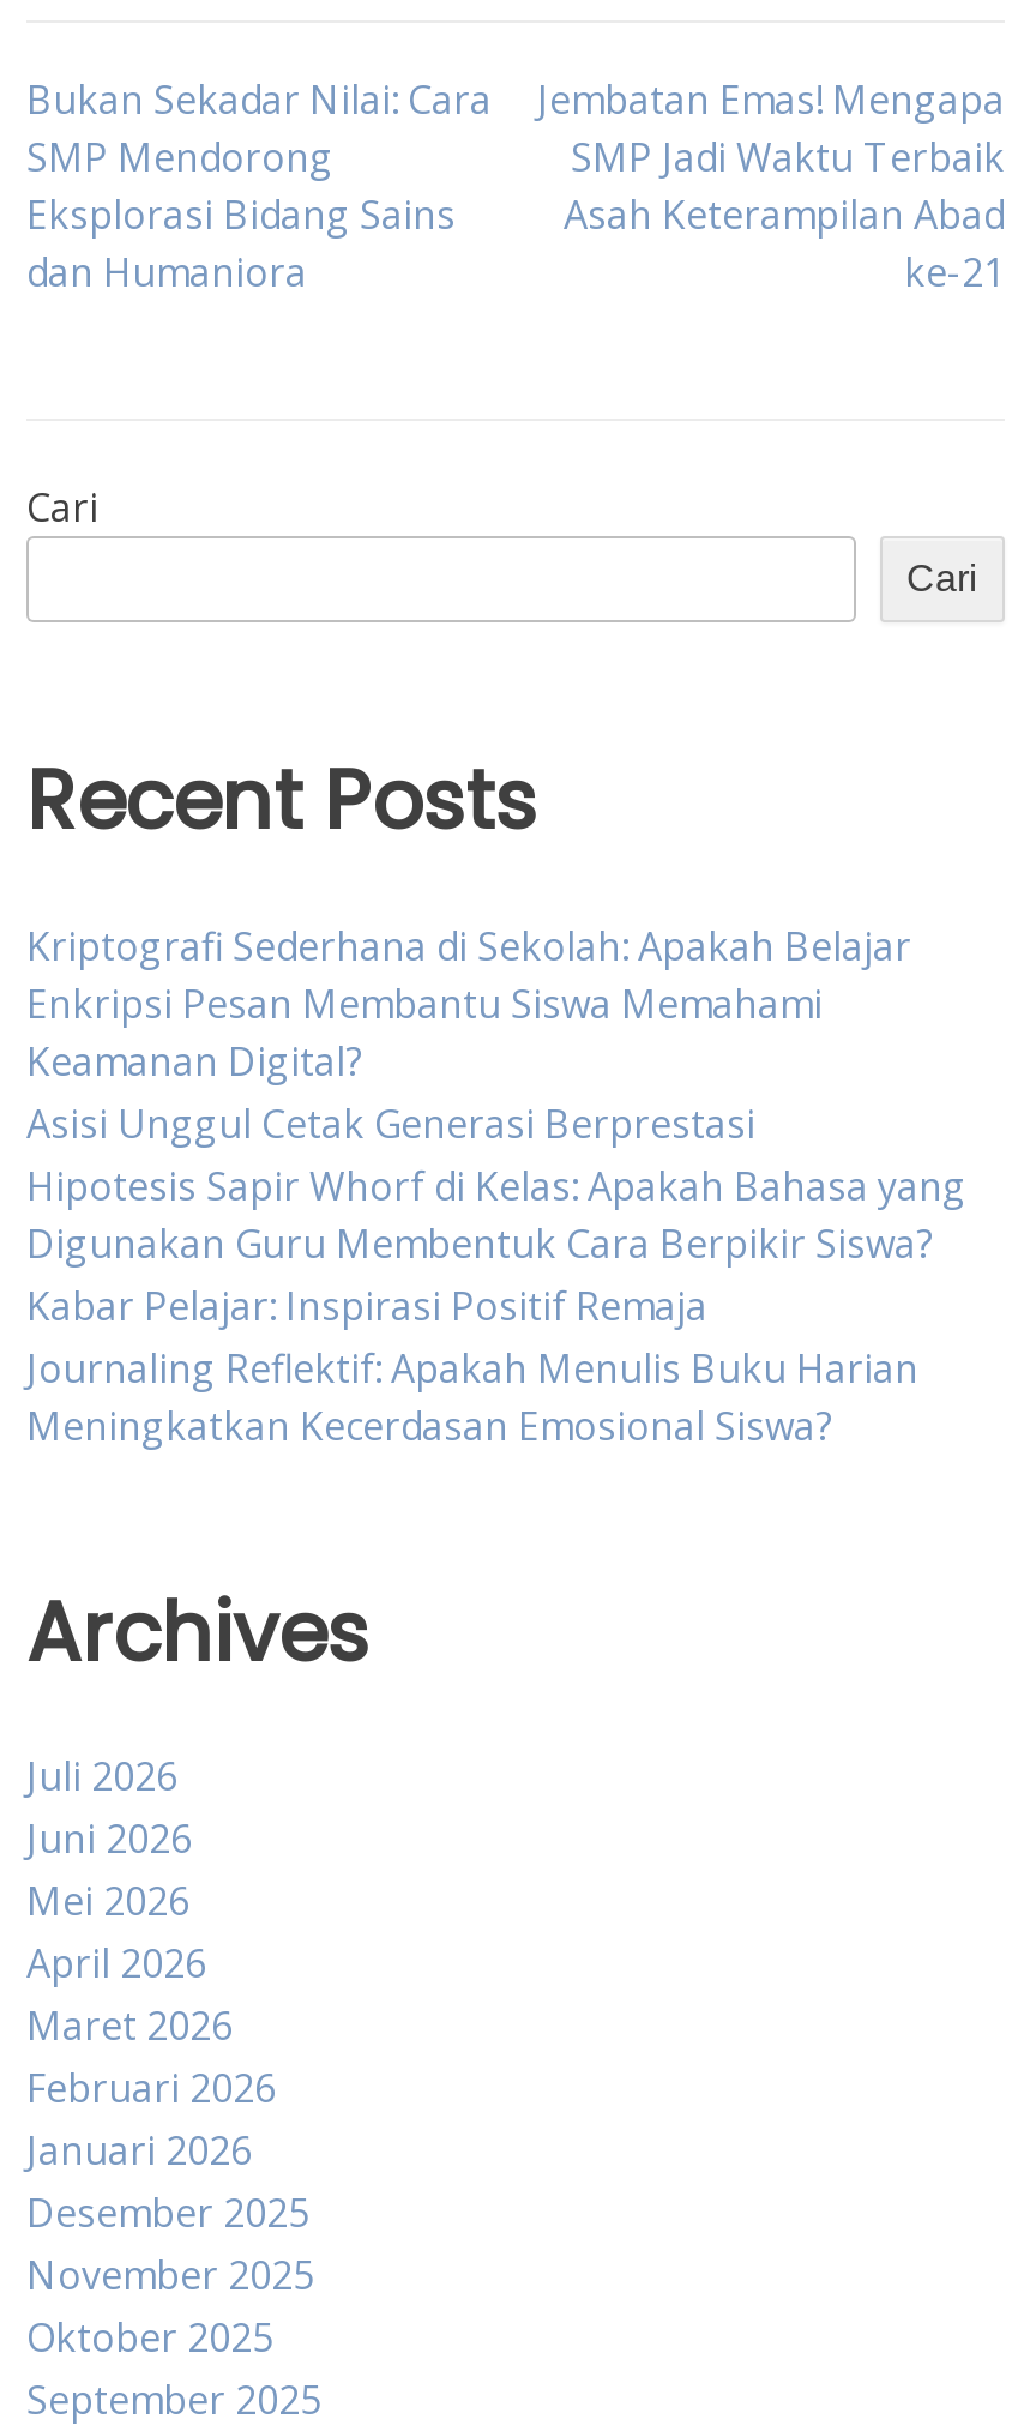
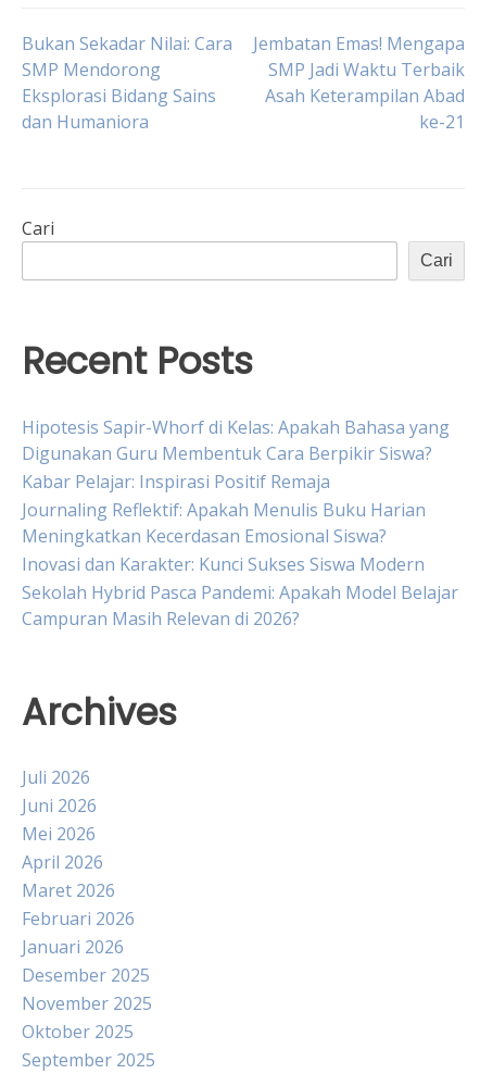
- Kriptografi Sederhana di Sekolah: Apakah Belajar
- Enkripsi Pesan Membantu Siswa Memahami
- Keamanan Digital?
- Asisi Unggul Cetak Generasi Berprestasi
- Hipotesis Sapir Whorf di Kelas: Apakah Bahasa yang
+ Hipotesis Sapir-Whorf di Kelas: Apakah Bahasa yang

moved up: Digunakan Guru Membentuk Cara Berpikir Siswa? | Kabar Pelajar: Inspirasi Positif Remaja | Journaling Reflektif: Apakah Menulis Buku Harian | Meningkatkan Kecerdasan Emosional Siswa?

+ Inovasi dan Karakter: Kunci Sukses Siswa Modern
+ Sekolah Hybrid Pasca Pandemi: Apakah Model Belajar
+ Campuran Masih Relevan di 2026?
